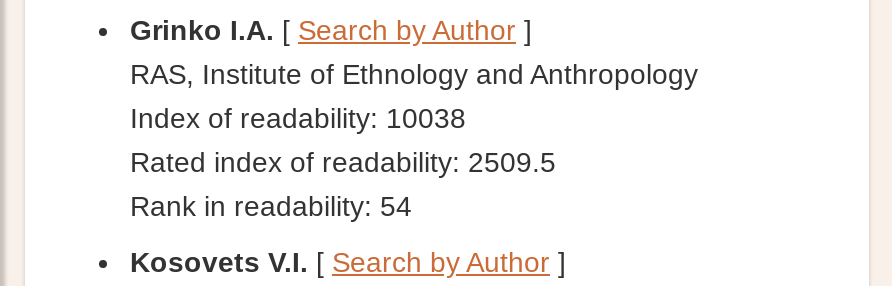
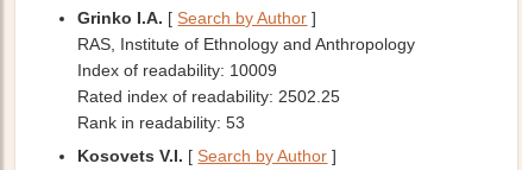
- Index of readability: 10038
+ Index of readability: 10009

- Rated index of readability: 2509.5
+ Rated index of readability: 2502.25

- Rank in readability: 54
+ Rank in readability: 53
